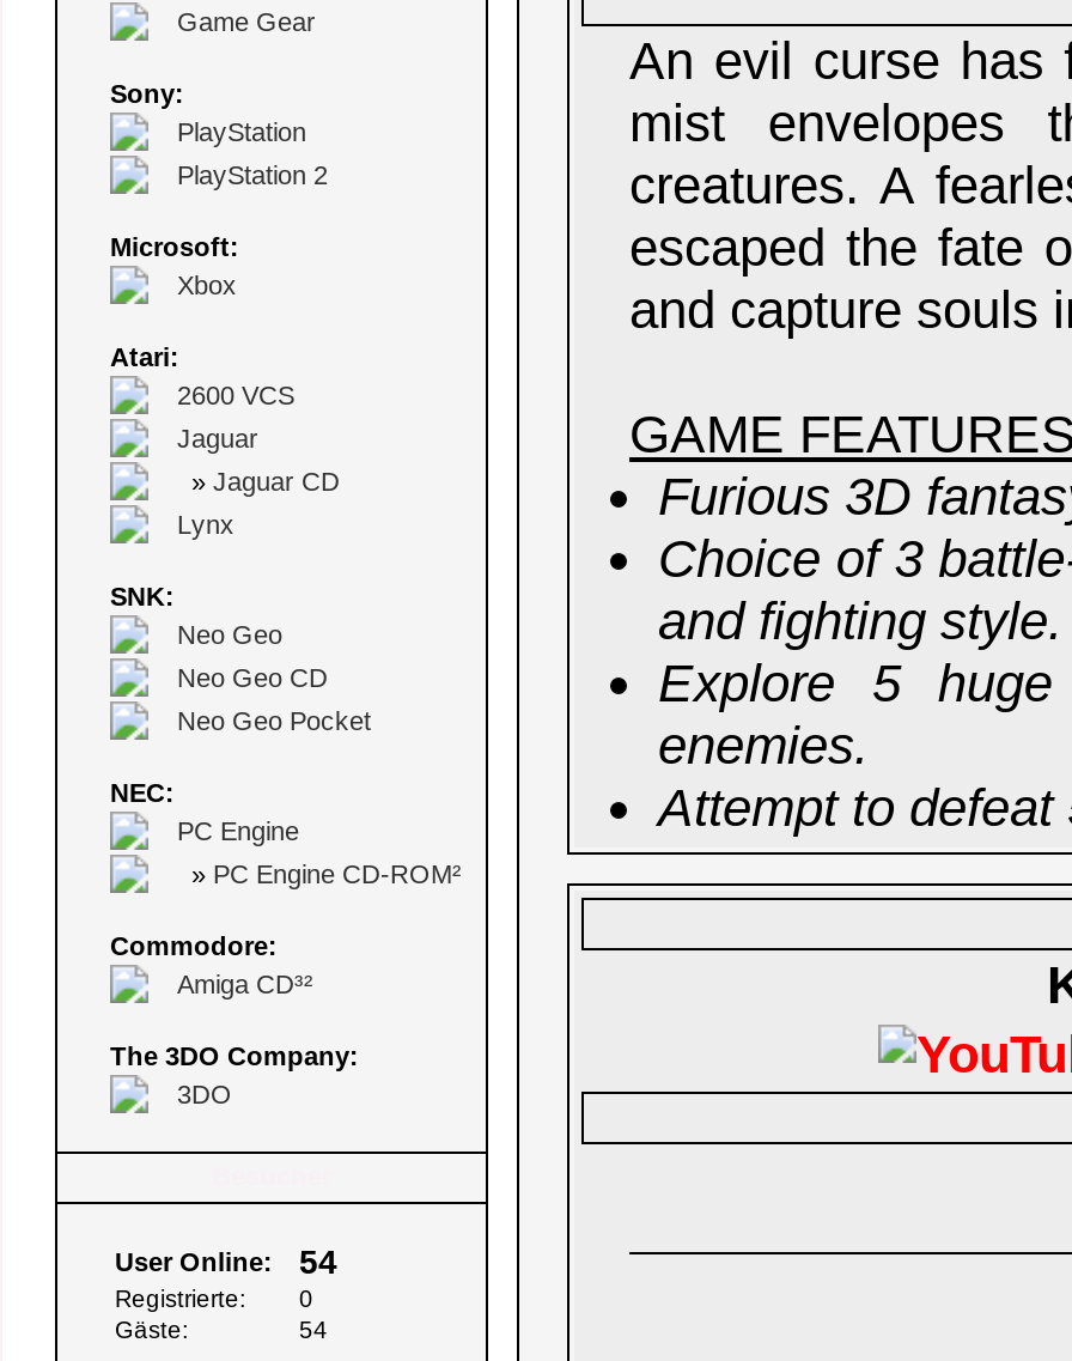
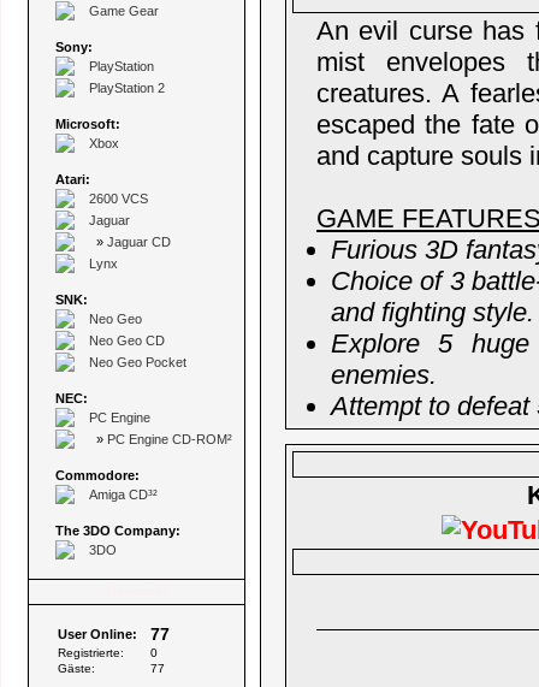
- User Online: 54
+ User Online: 77

- 54
+ 77
